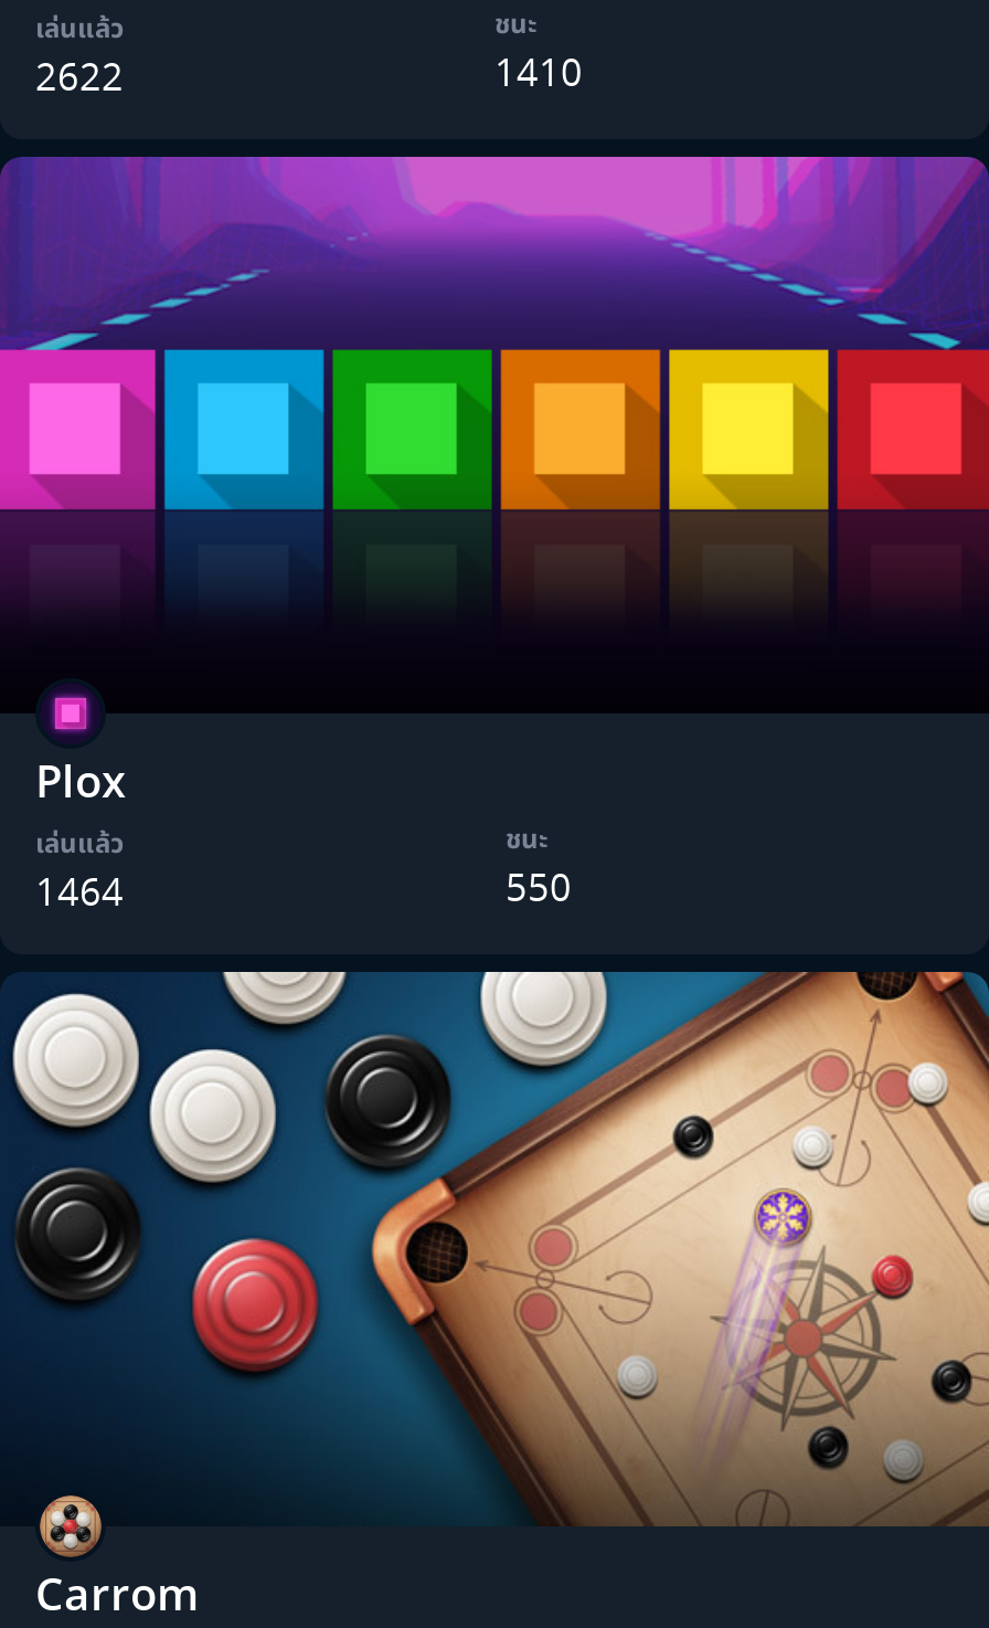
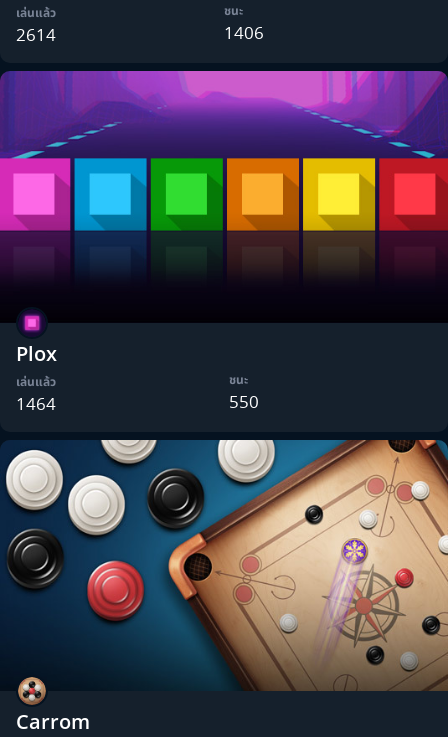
- 2622
+ 2614

- 1410
+ 1406
